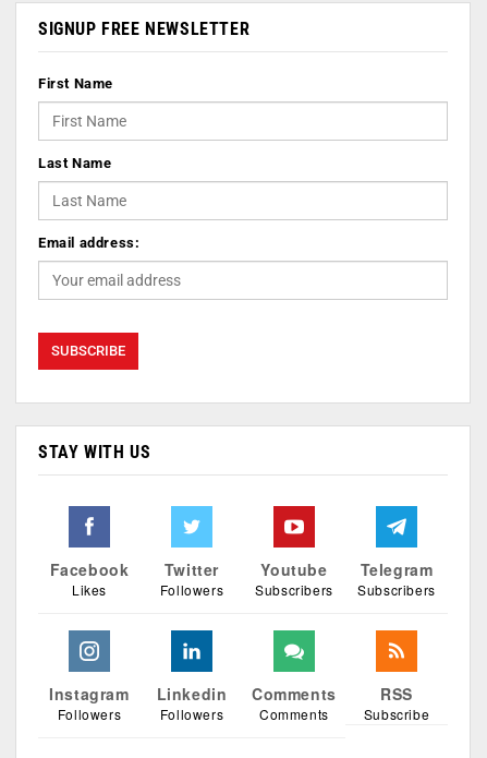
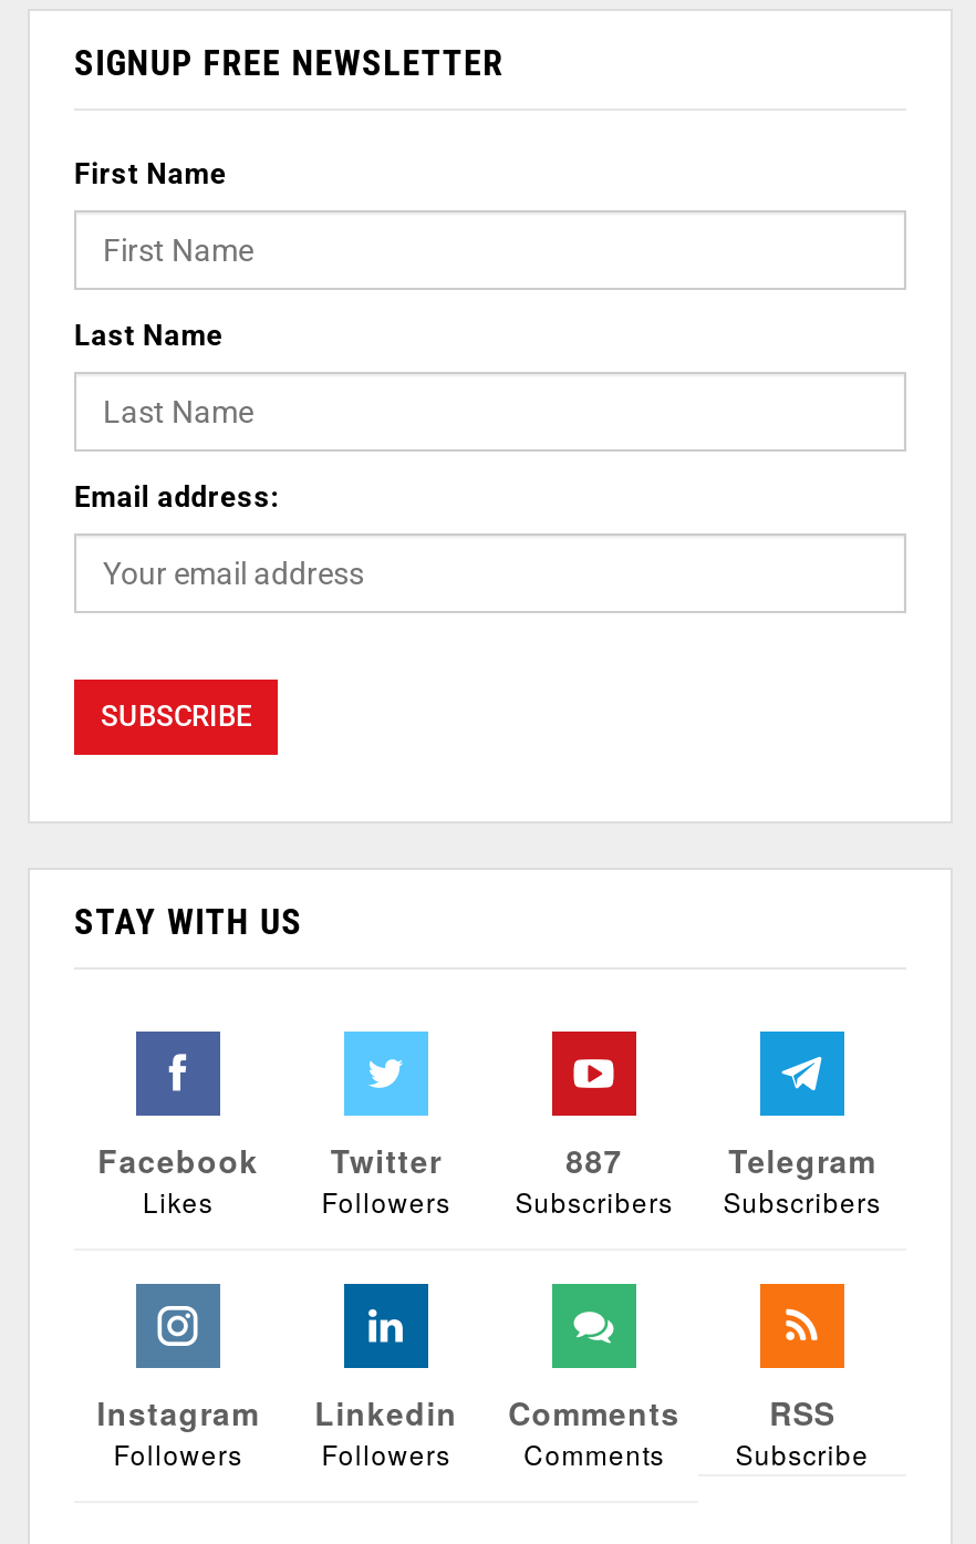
- Youtube
+ 887
